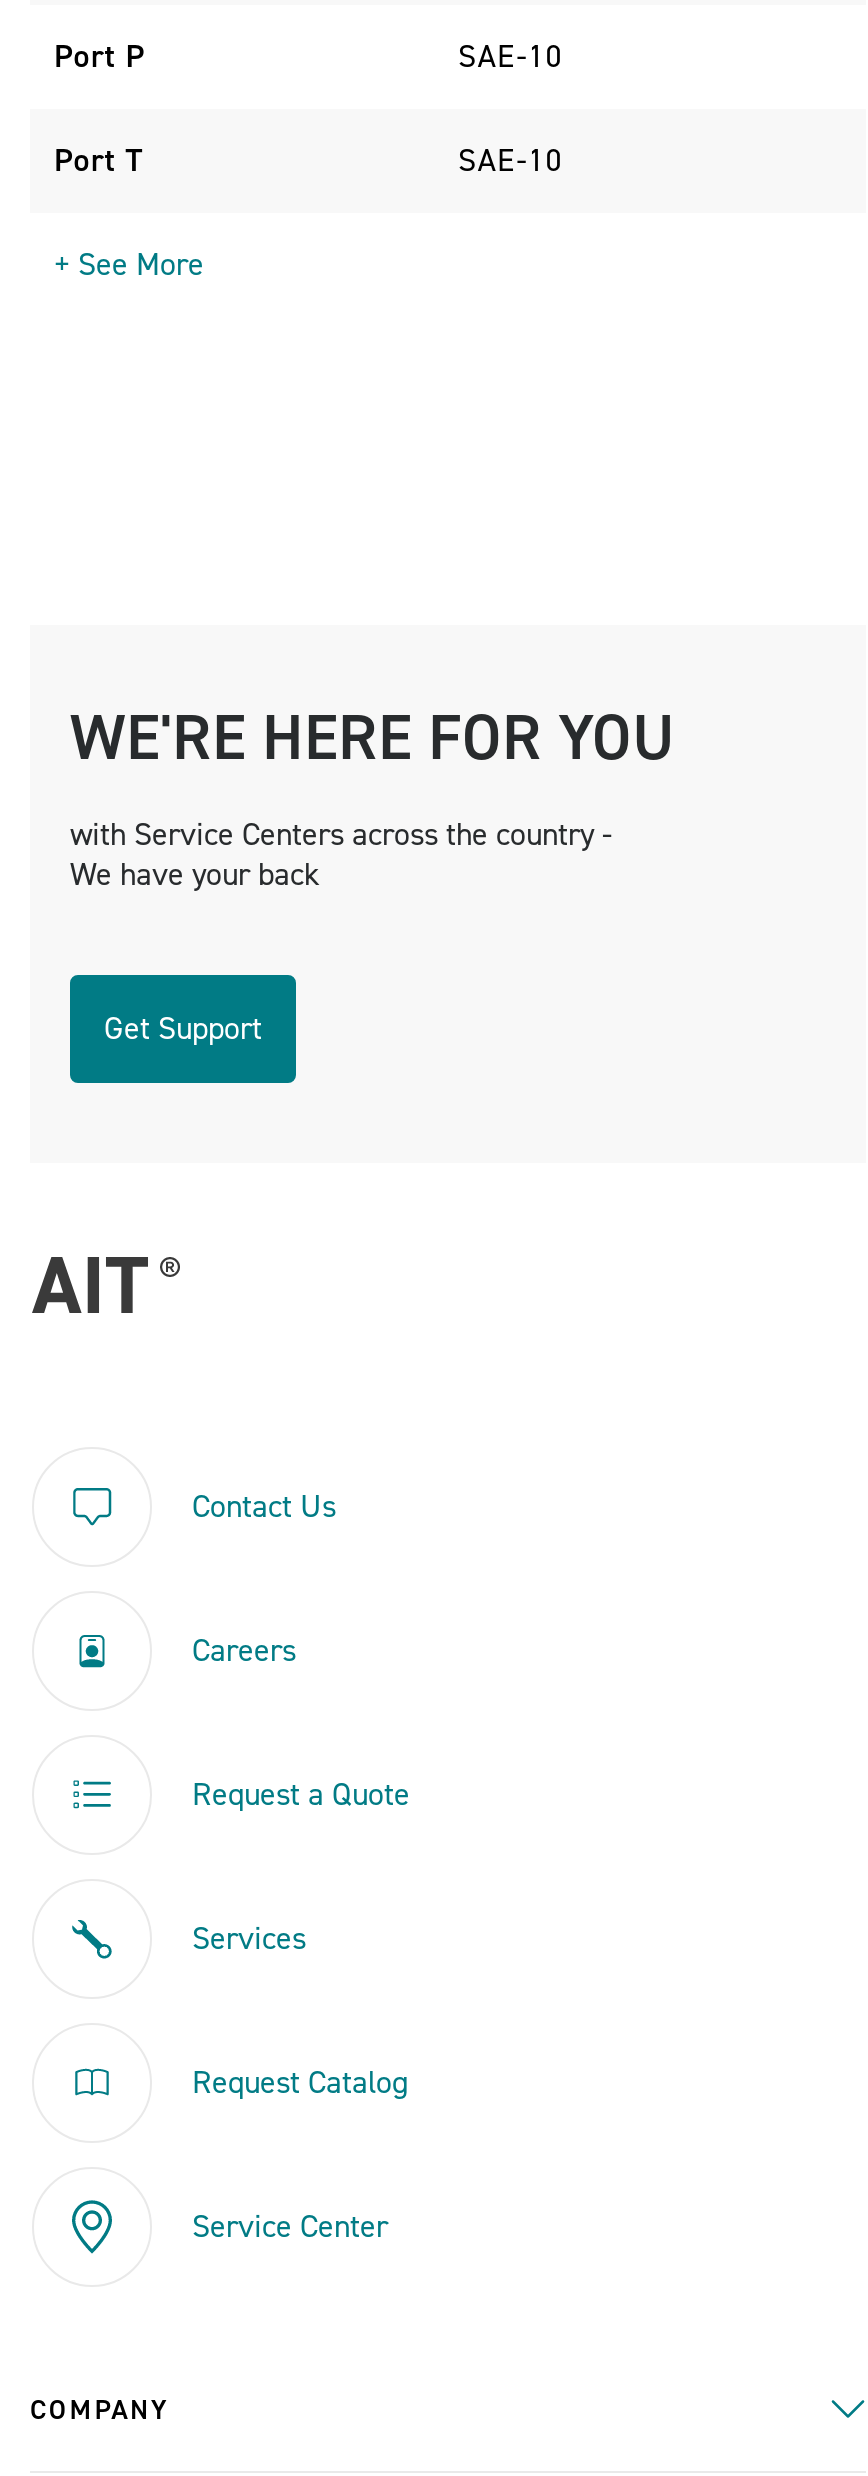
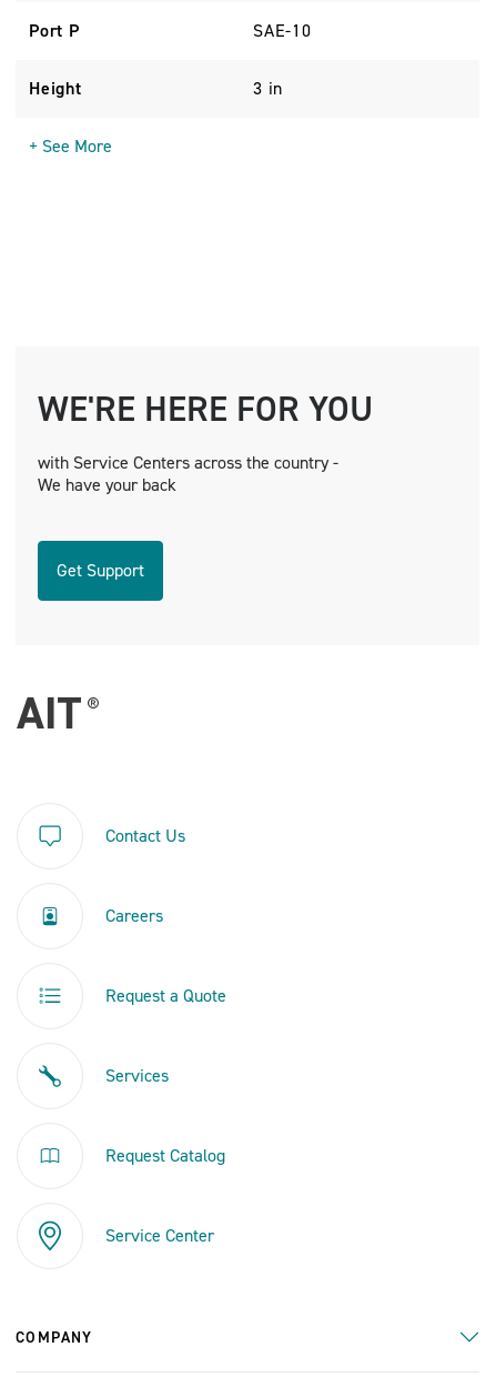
- Port T
- SAE-10
+ Height
+ 3 in
